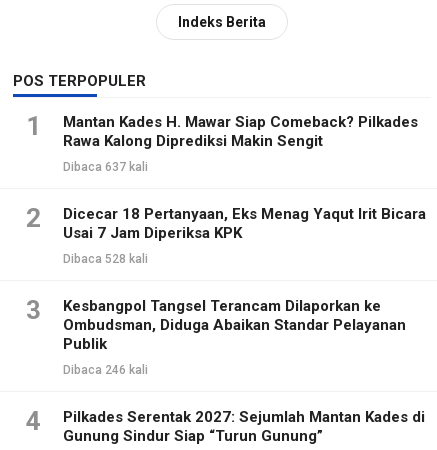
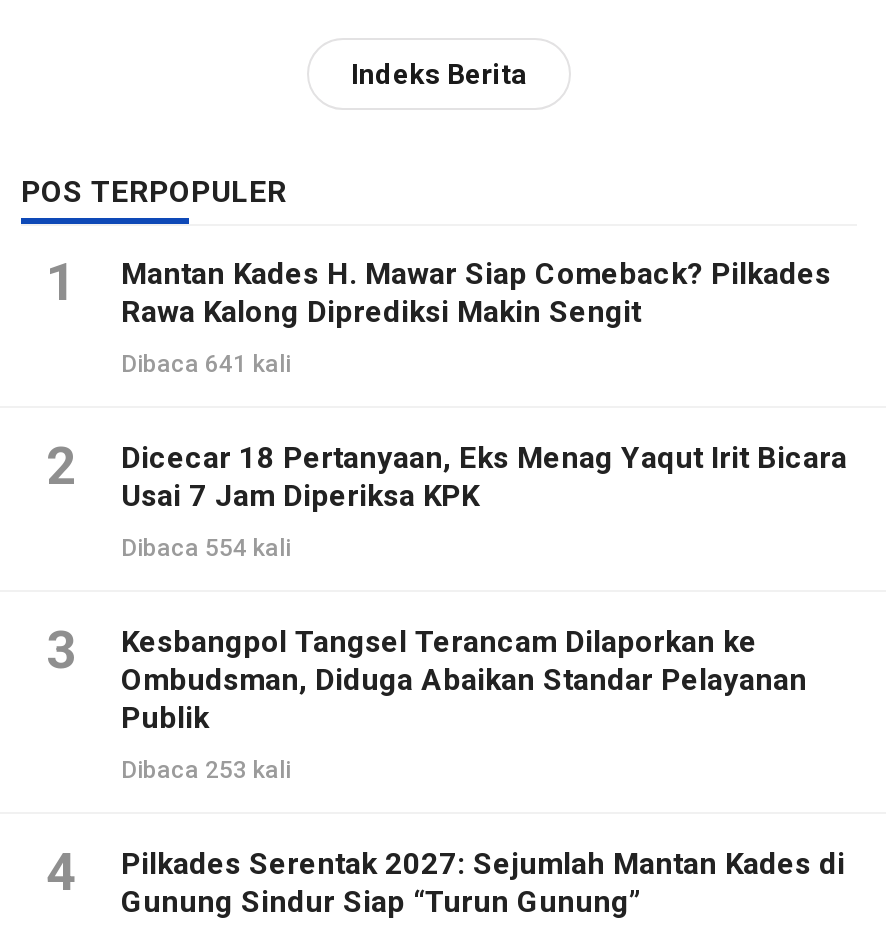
- Dibaca 637 kali
+ Dibaca 641 kali

- Dibaca 528 kali
+ Dibaca 554 kali

- Dibaca 246 kali
+ Dibaca 253 kali
